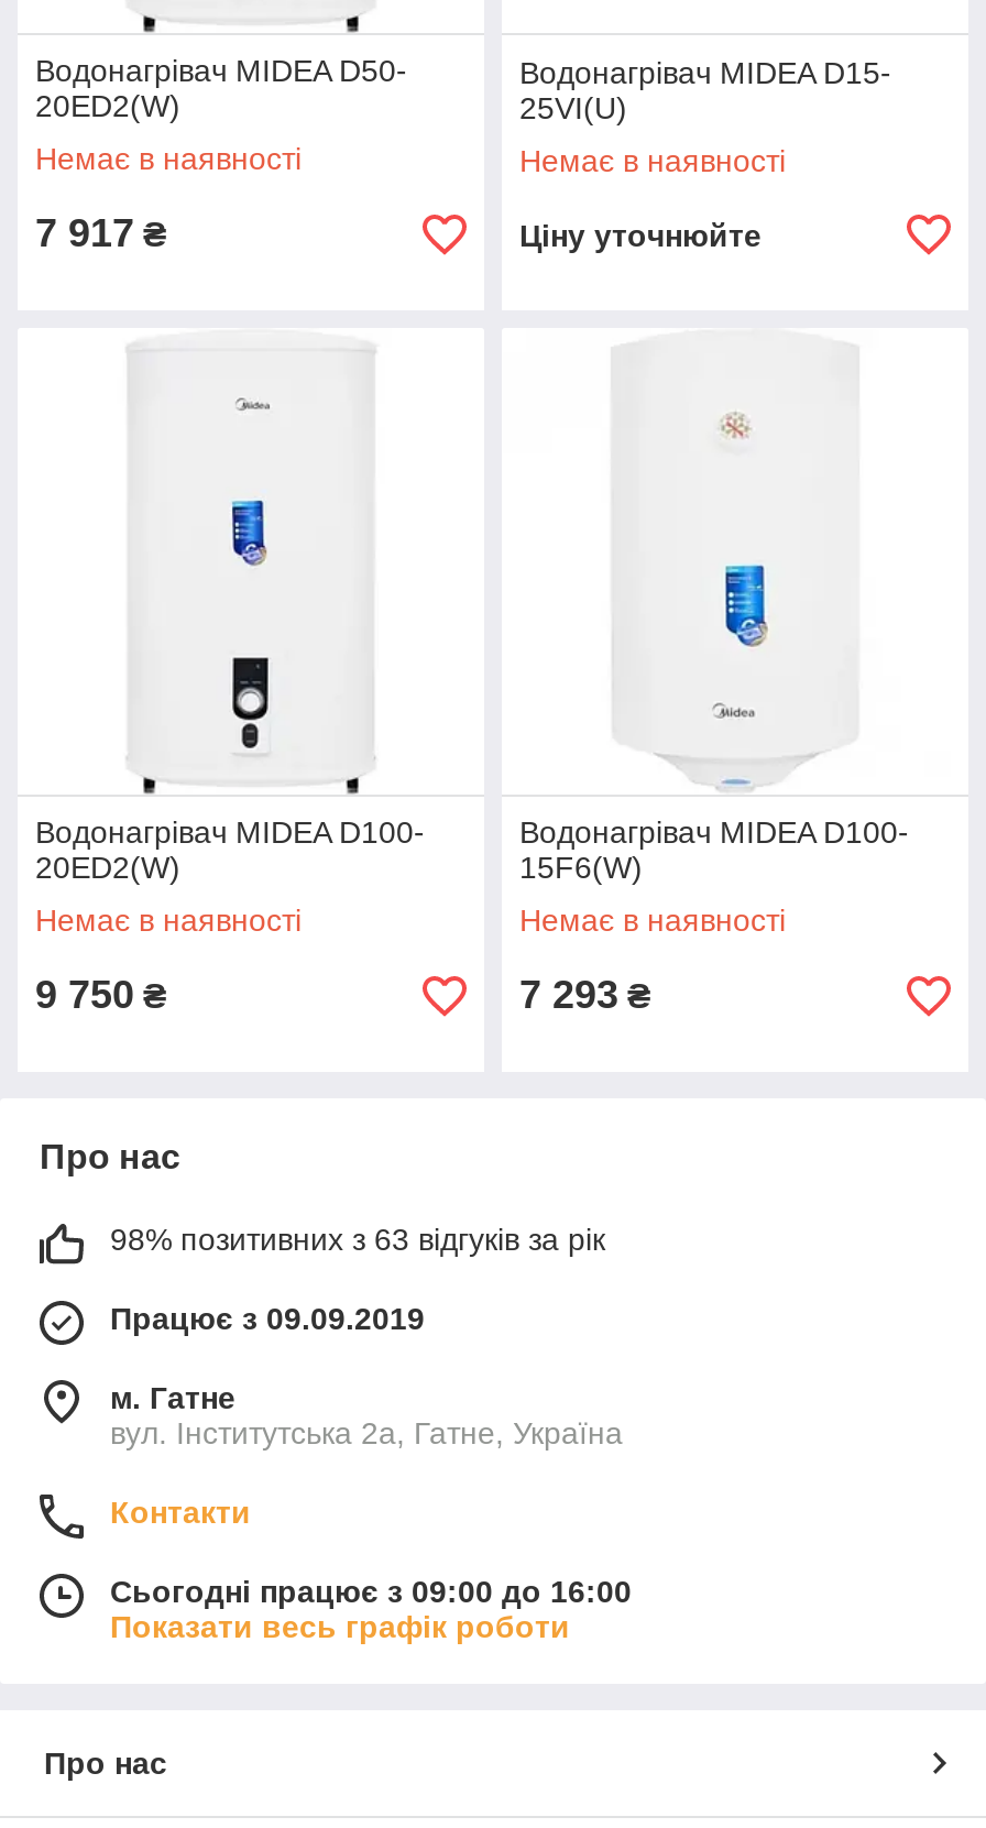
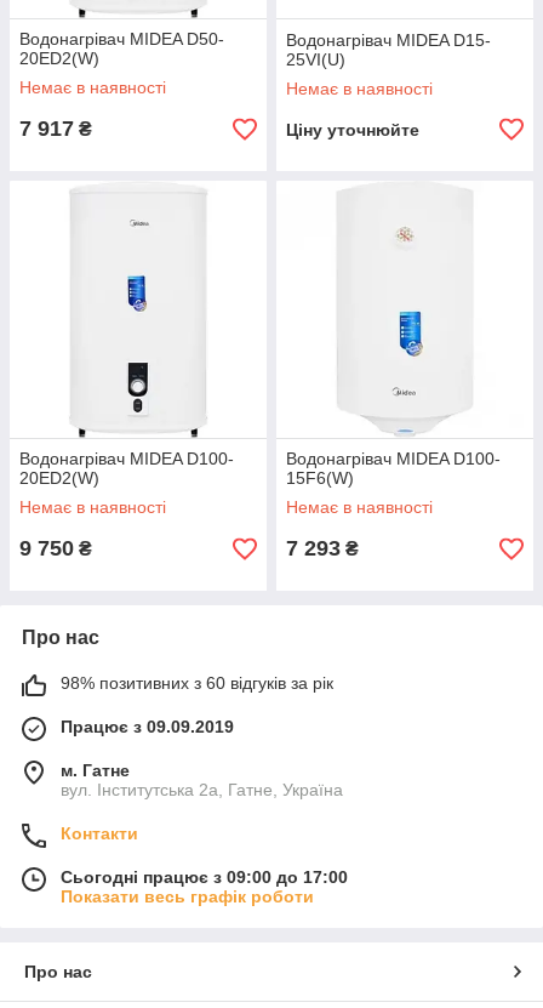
- 98% позитивних з 63 відгуків за рік
+ 98% позитивних з 60 відгуків за рік

- Сьогодні працює з 09:00 до 16:00
+ Сьогодні працює з 09:00 до 17:00
